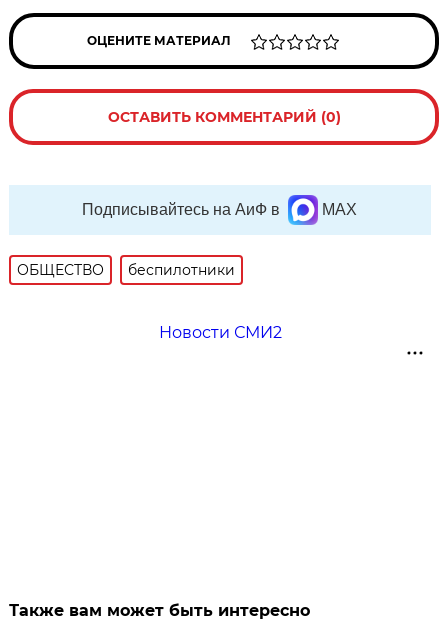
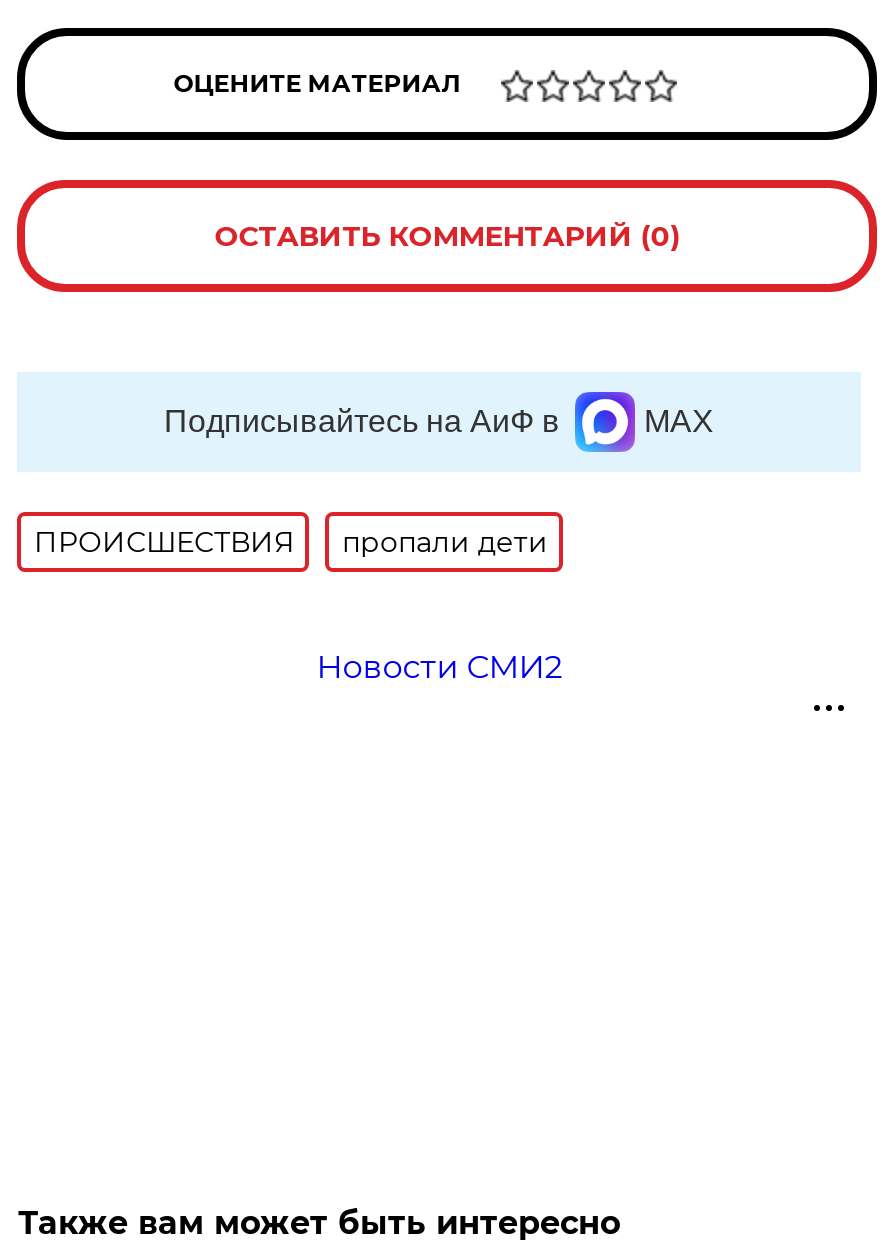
- ОБЩЕСТВО
- беспилотники
+ ПРОИСШЕСТВИЯ
+ пропали дети
